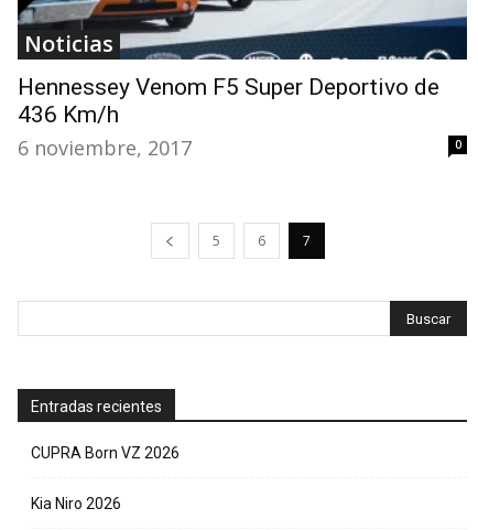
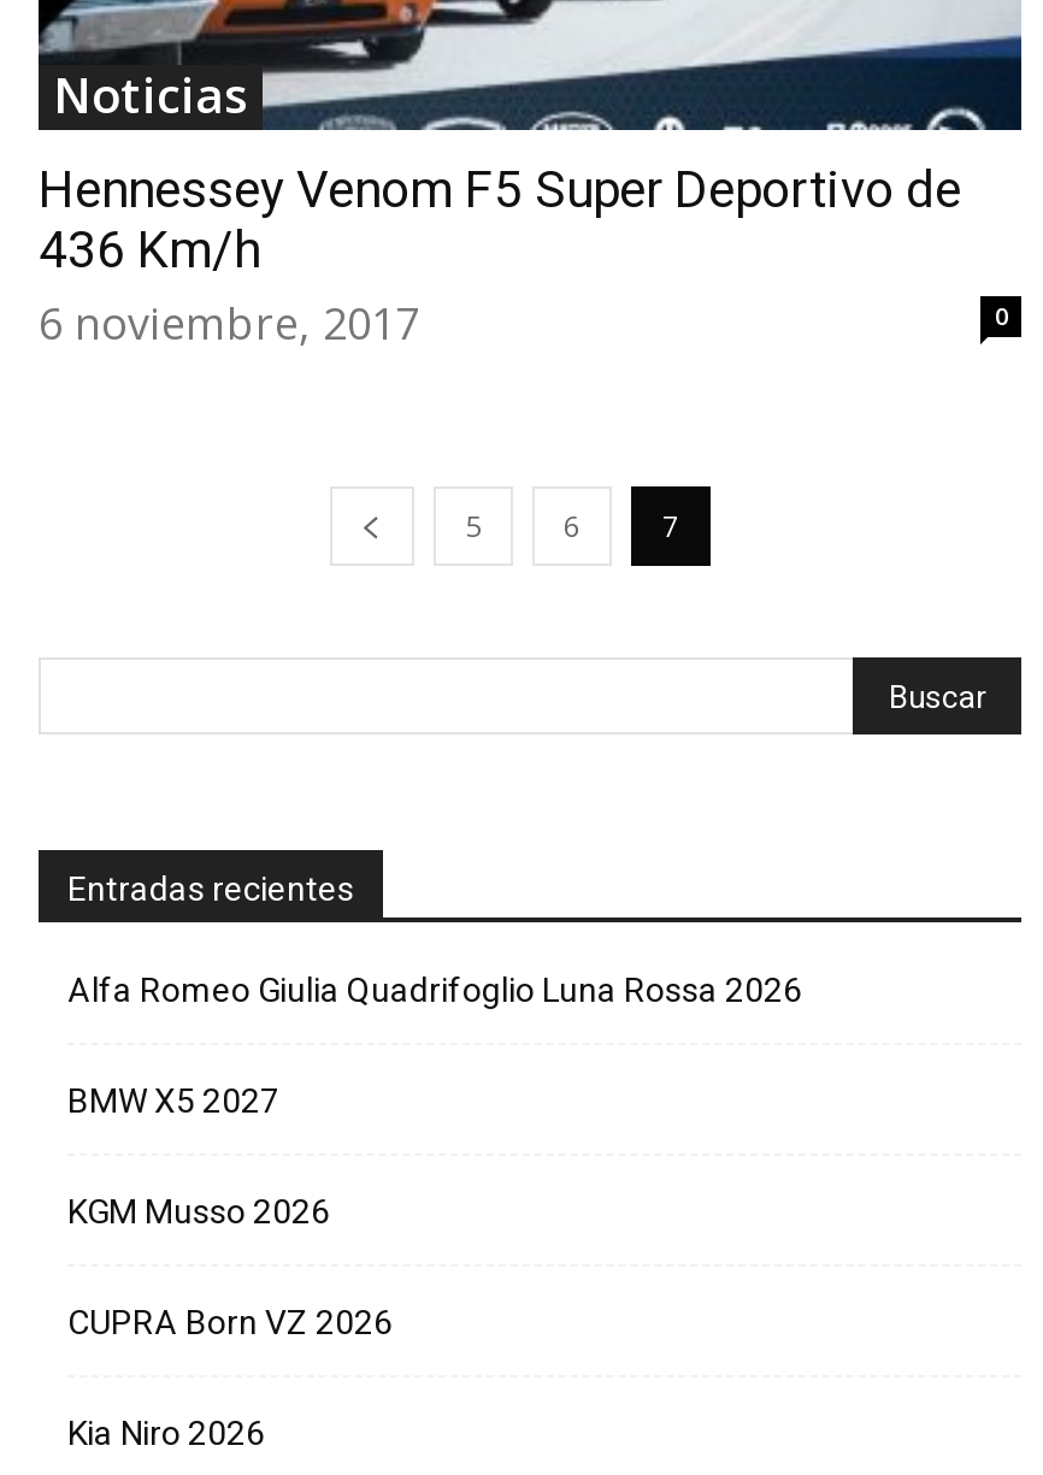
+ Alfa Romeo Giulia Quadrifoglio Luna Rossa 2026
+ BMW X5 2027
+ KGM Musso 2026
